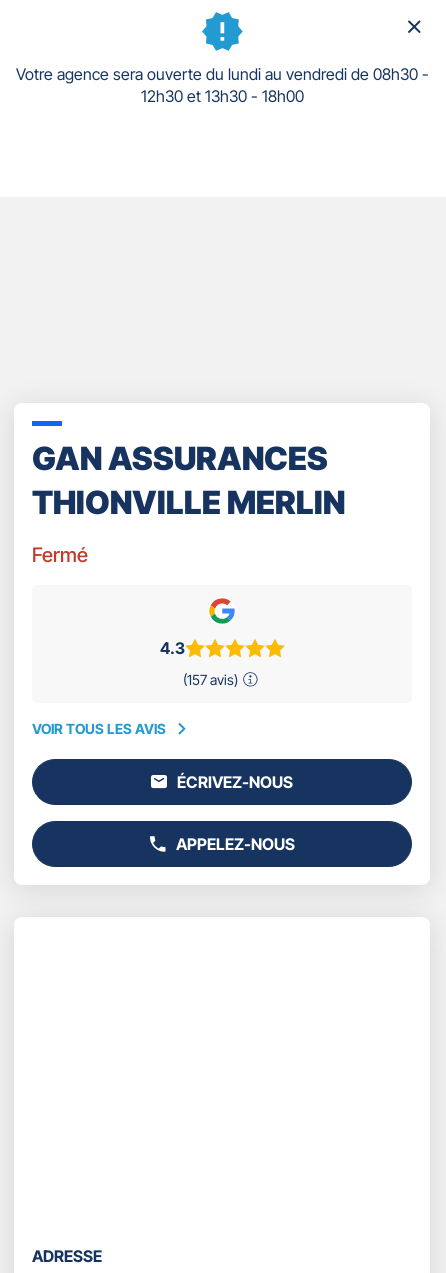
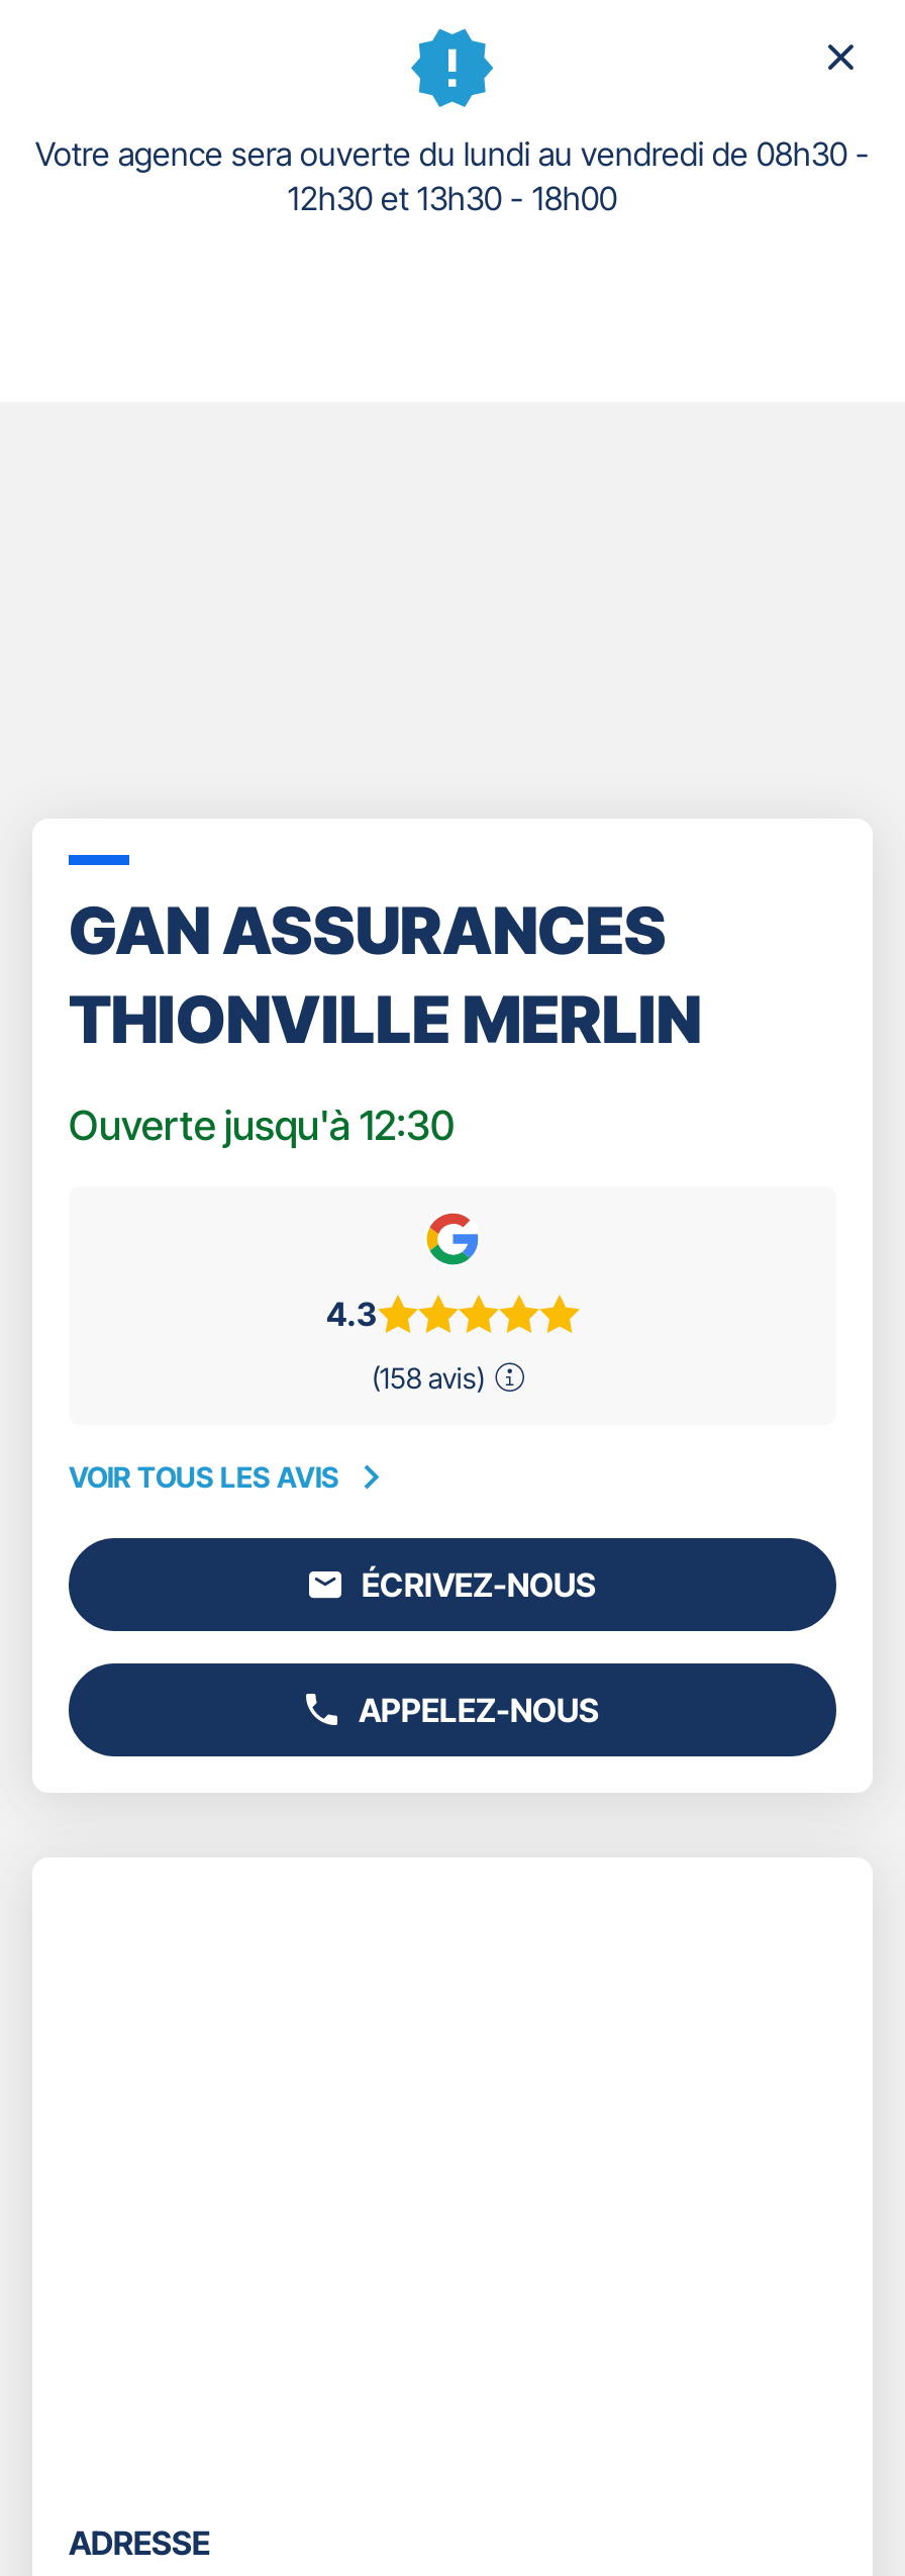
- Fermé
+ Ouverte jusqu'à 12:30

- (157 avis)
+ (158 avis)
